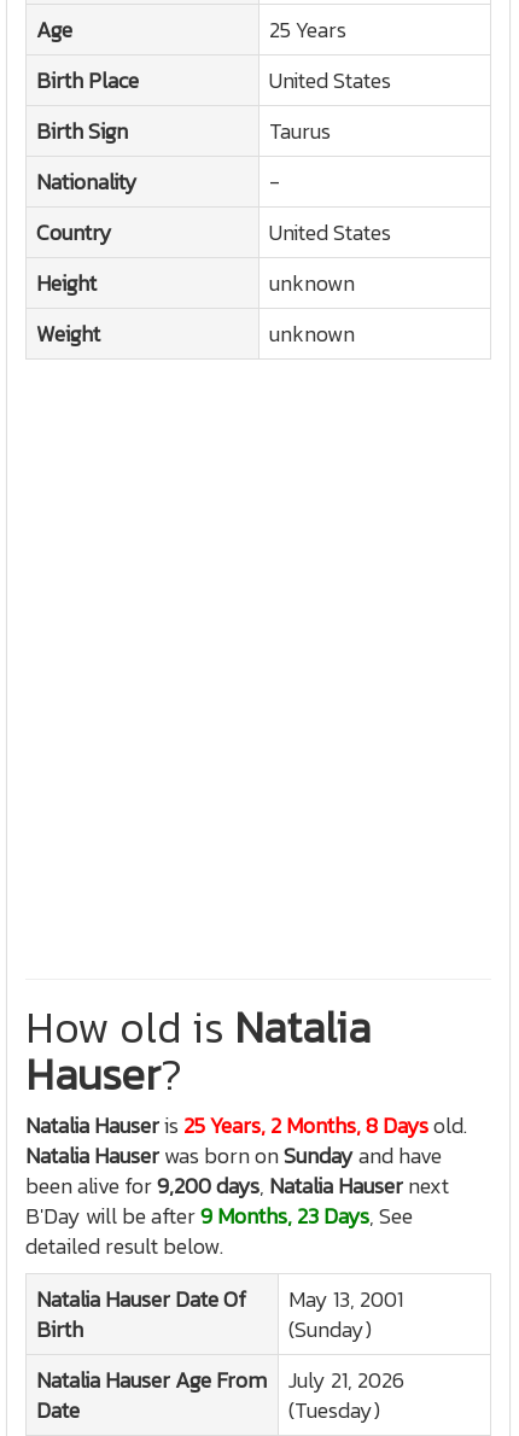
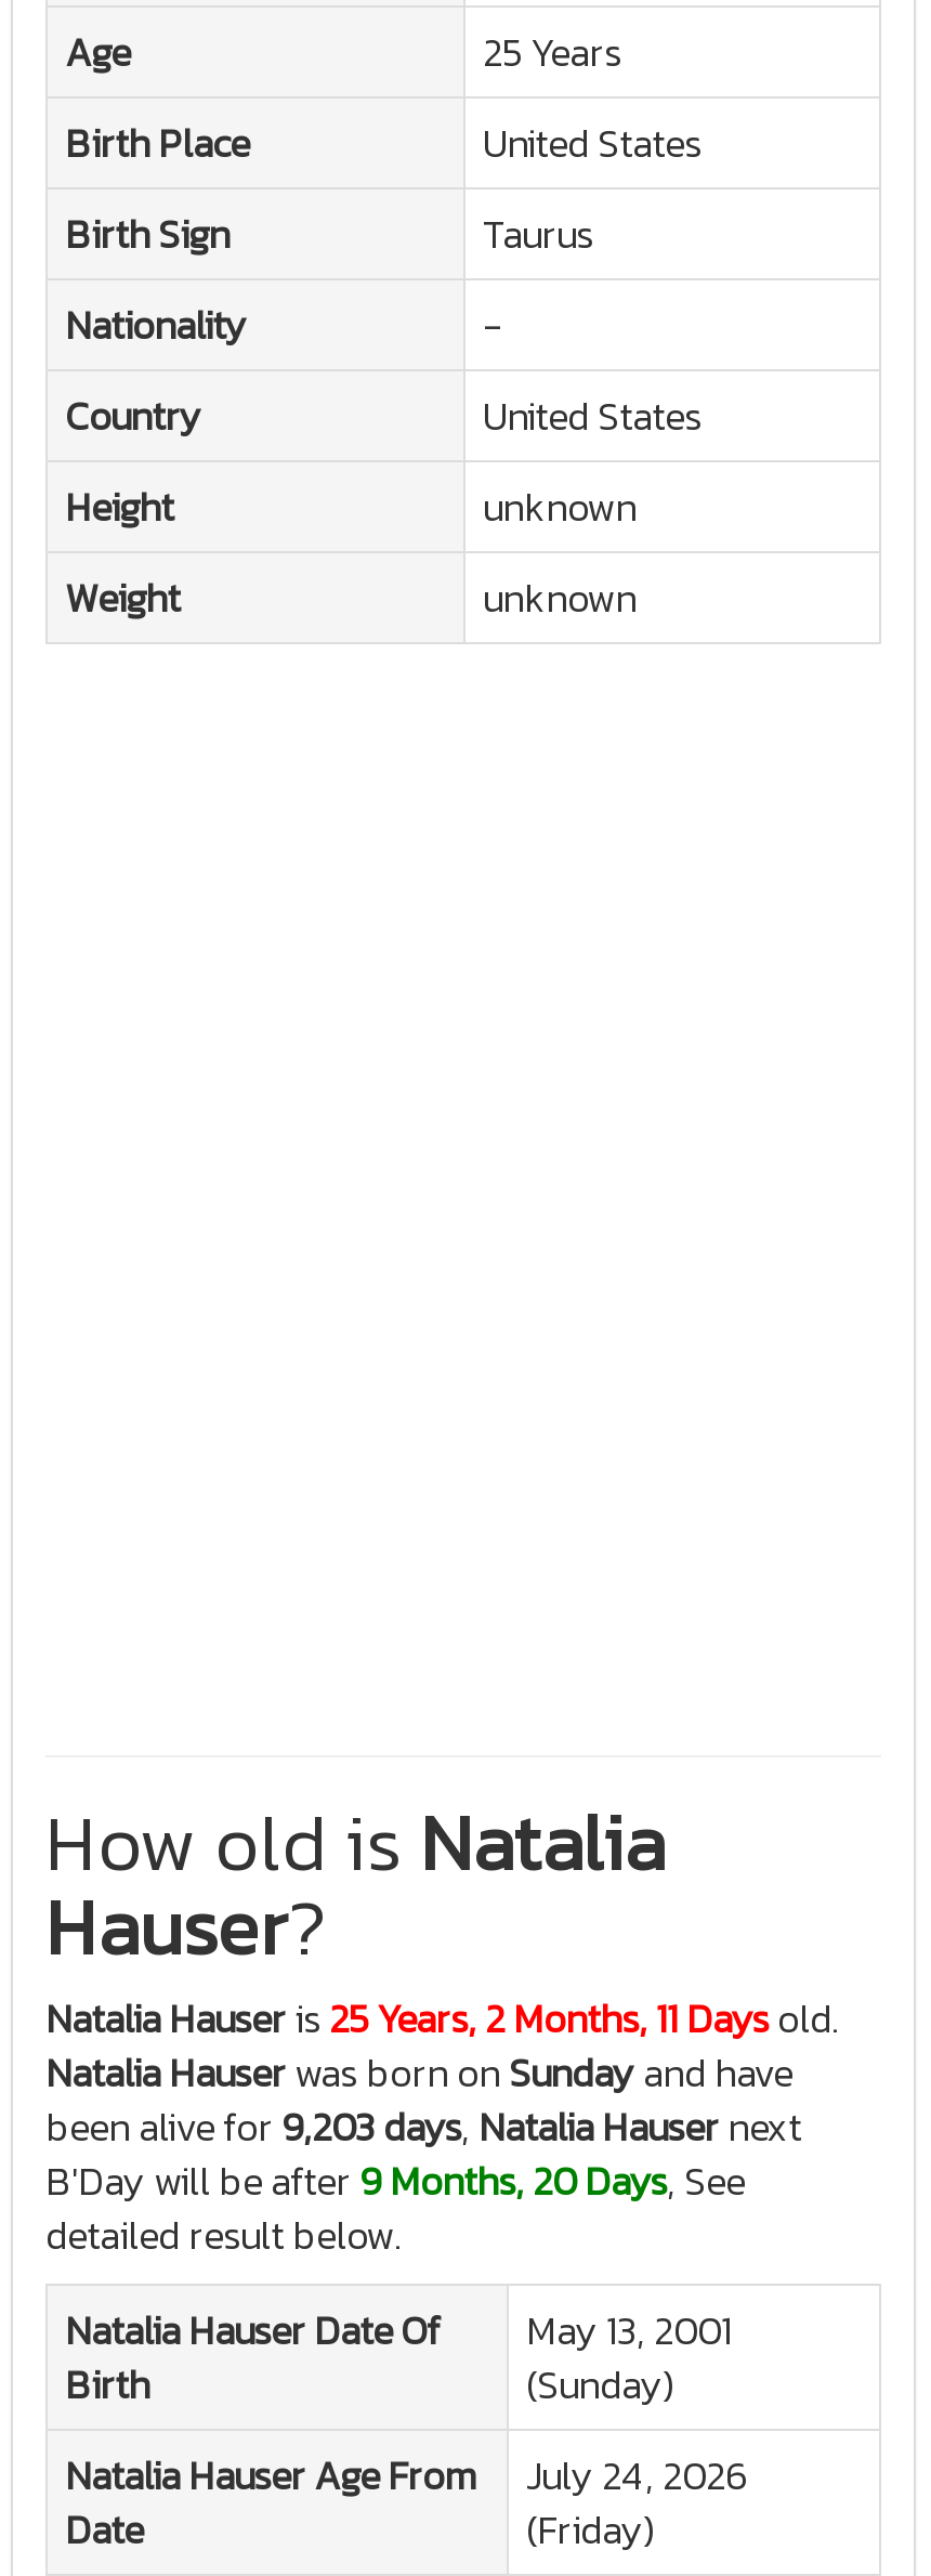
- Natalia Hauser is 25 Years, 2 Months, 8 Daysold.
+ Natalia Hauser is 25 Years, 2 Months, 11 Daysold.

- been alive for 9,200 days, Natalia Hauser next
+ been alive for 9,203 days, Natalia Hauser next

- B'Day will be after 9 Months, 23 Days, See
+ B'Day will be after 9 Months, 20 Days, See

- July 21, 2026
- (Tuesday)
+ July 24, 2026
+ (Friday)
